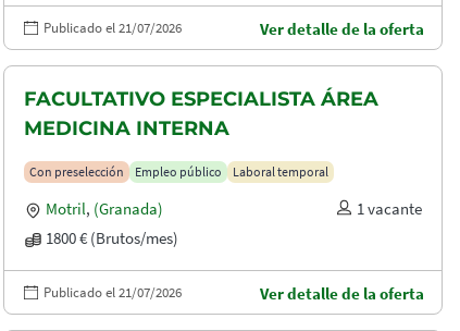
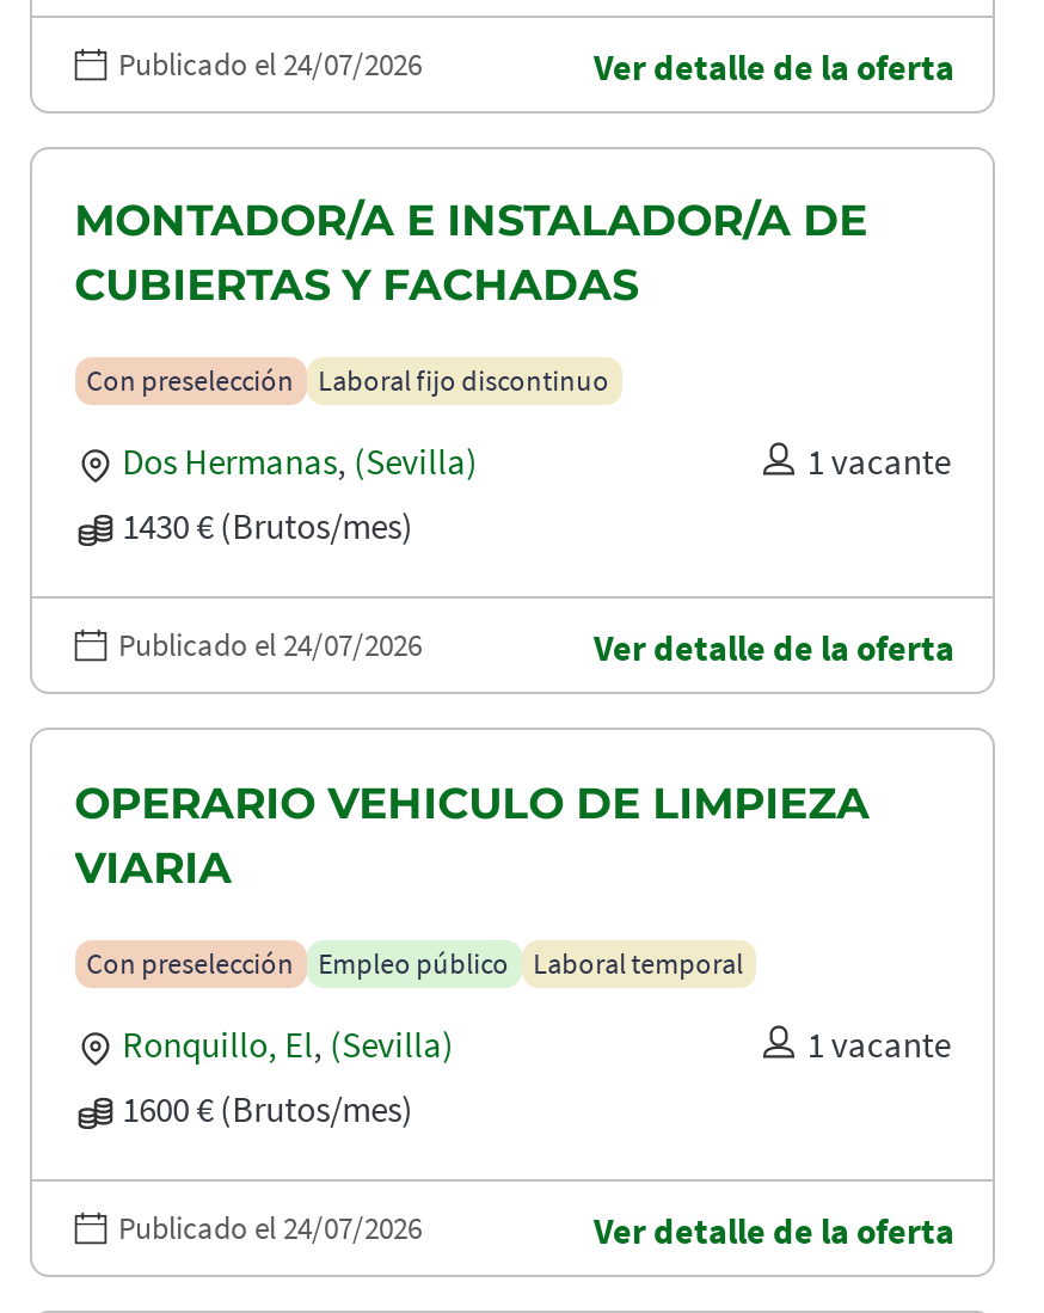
- Publicado el 21/07/2026
+ Publicado el 24/07/2026

- FACULTATIVO ESPECIALISTA ÁREA
- MEDICINA INTERNA
+ MONTADOR/A E INSTALADOR/A DE
+ CUBIERTAS Y FACHADAS
+ Con preselección
+ Laboral fijo discontinuo
+ Dos Hermanas, (Sevilla)
+ 1 vacante
+ 1430 € (Brutos/mes)
+ Publicado el 24/07/2026
+ Ver detalle de la oferta
+ OPERARIO VEHICULO DE LIMPIEZA
+ VIARIA

- Motril, (Granada)
+ Ronquillo, El, (Sevilla)

- 1800 € (Brutos/mes)
+ 1600 € (Brutos/mes)

- Publicado el 21/07/2026
+ Publicado el 24/07/2026
